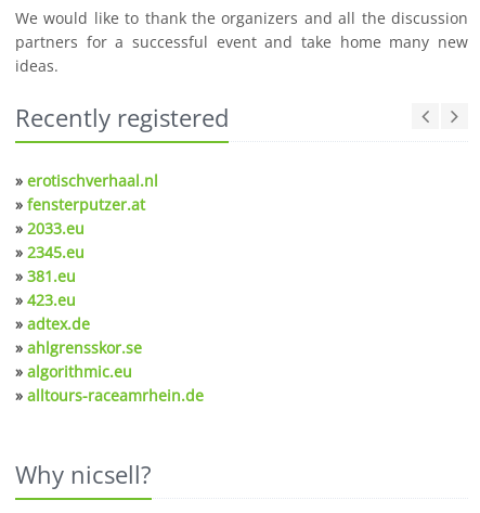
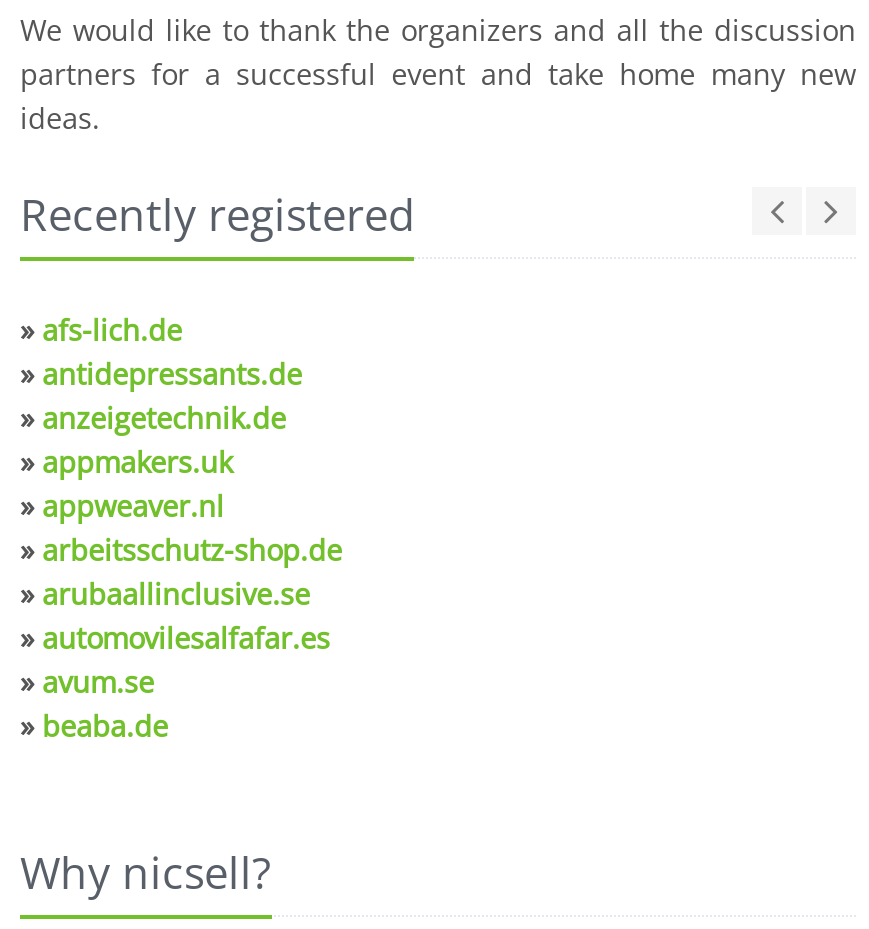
- » erotischverhaal.nl
- » fensterputzer.at
- » 2033.eu
- » 2345.eu
- » 381.eu
- » 423.eu
- » adtex.de
- » ahlgrensskor.se
- » algorithmic.eu
- » alltours-raceamrhein.de
+ » afs-lich.de
+ » antidepressants.de
+ » anzeigetechnik.de
+ » appmakers.uk
+ » appweaver.nl
+ » arbeitsschutz-shop.de
+ » arubaallinclusive.se
+ » automovilesalfafar.es
+ » avum.se
+ » beaba.de
